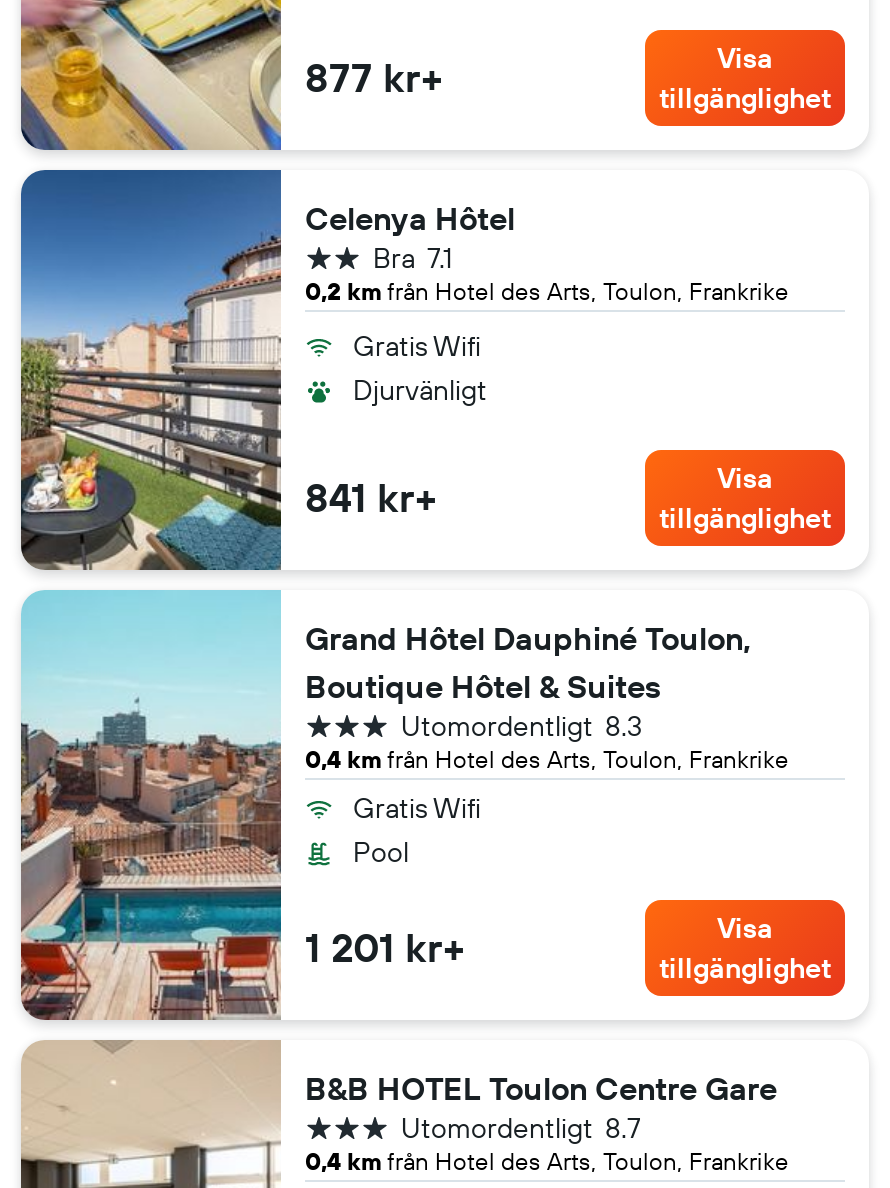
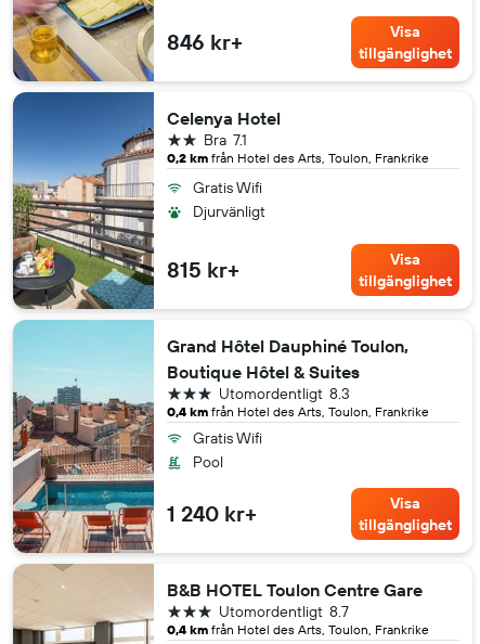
- 877 kr+
+ 846 kr+

- Celenya Hôtel
+ Celenya Hotel

- 841 kr+
+ 815 kr+

- 1 201 kr+
+ 1 240 kr+
